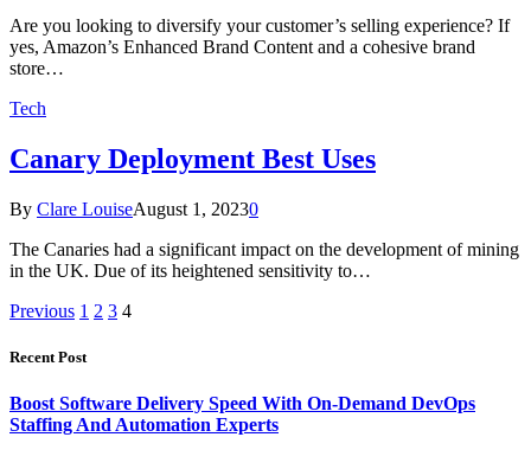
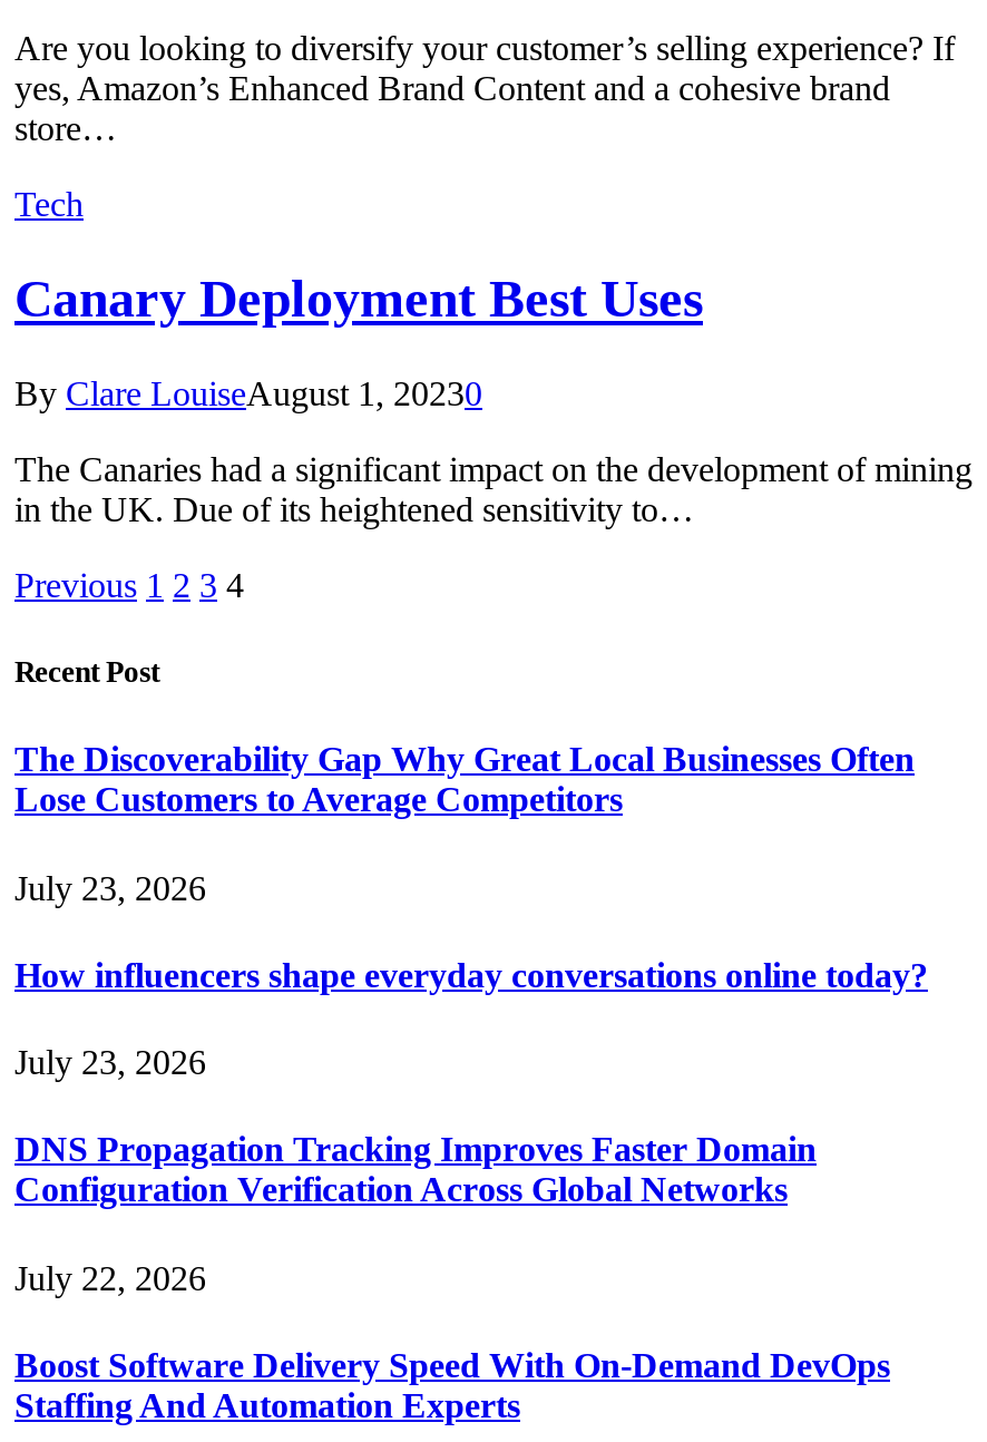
+ The Discoverability Gap Why Great Local Businesses Often
+ Lose Customers to Average Competitors
+ July 23, 2026
+ How influencers shape everyday conversations online today?
+ July 23, 2026
+ DNS Propagation Tracking Improves Faster Domain
+ Configuration Verification Across Global Networks
+ July 22, 2026
